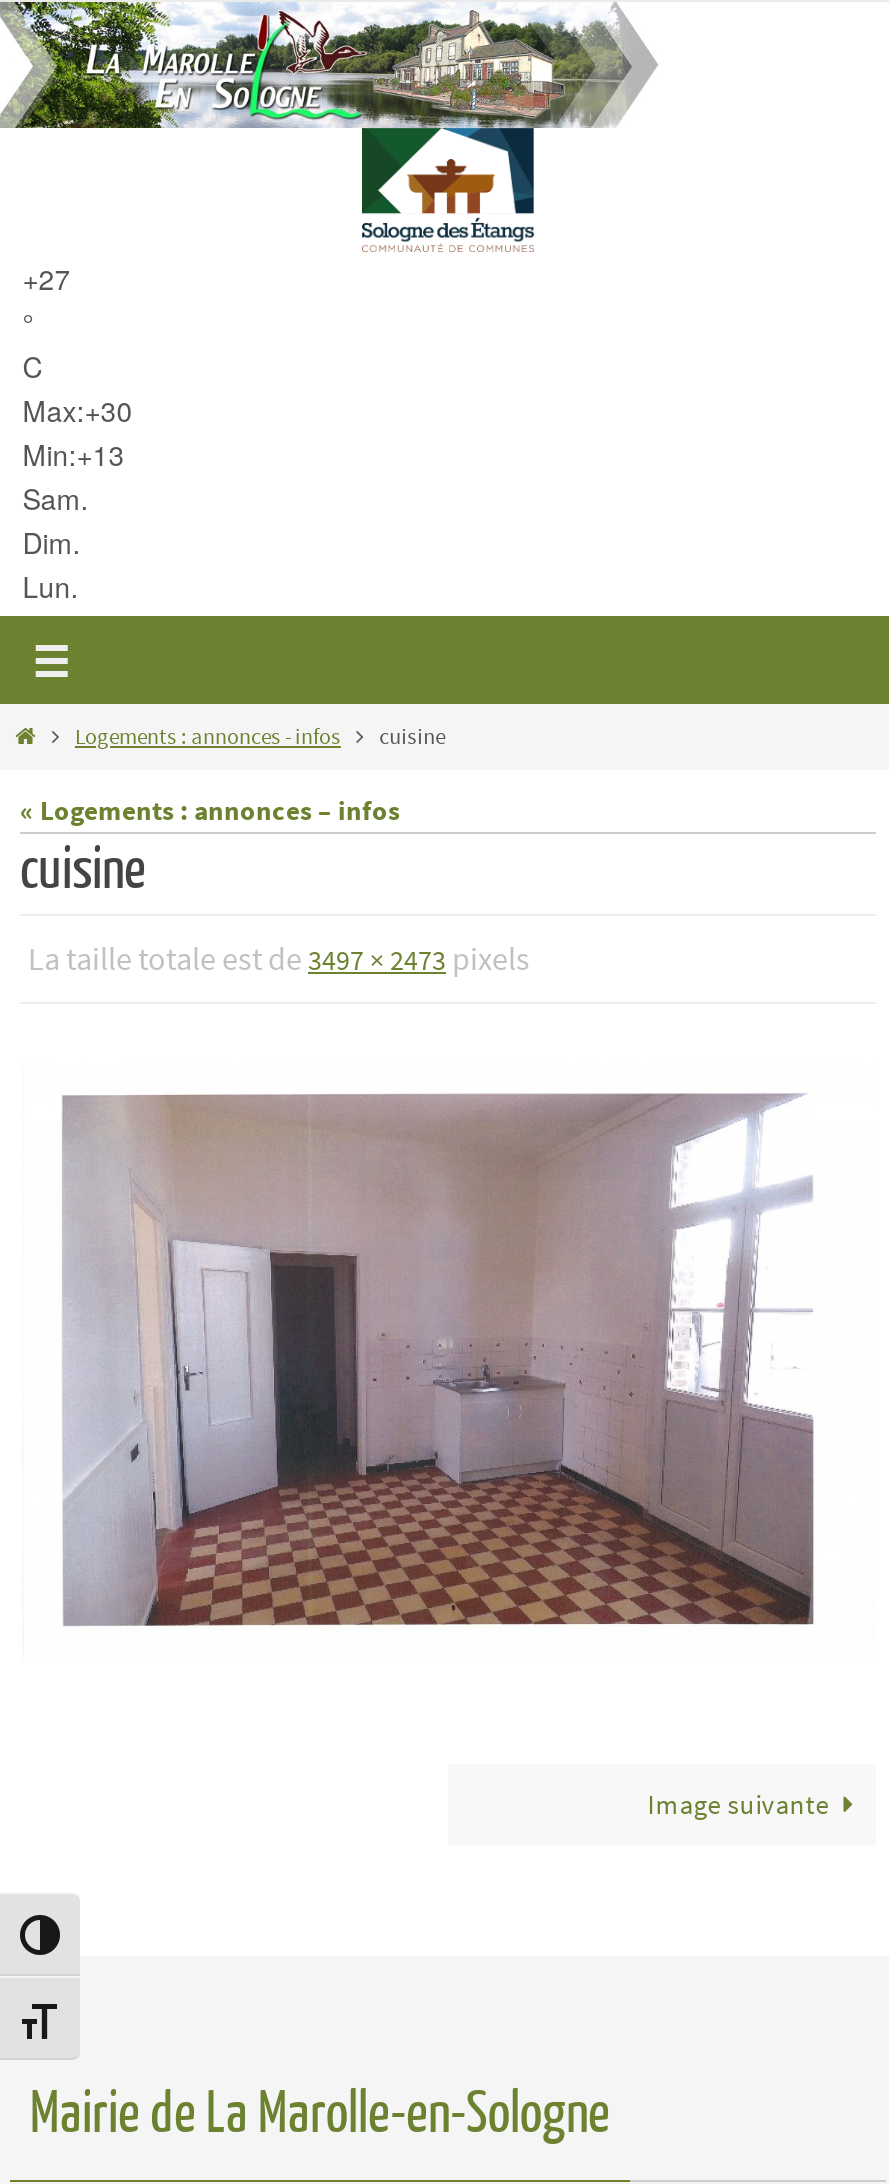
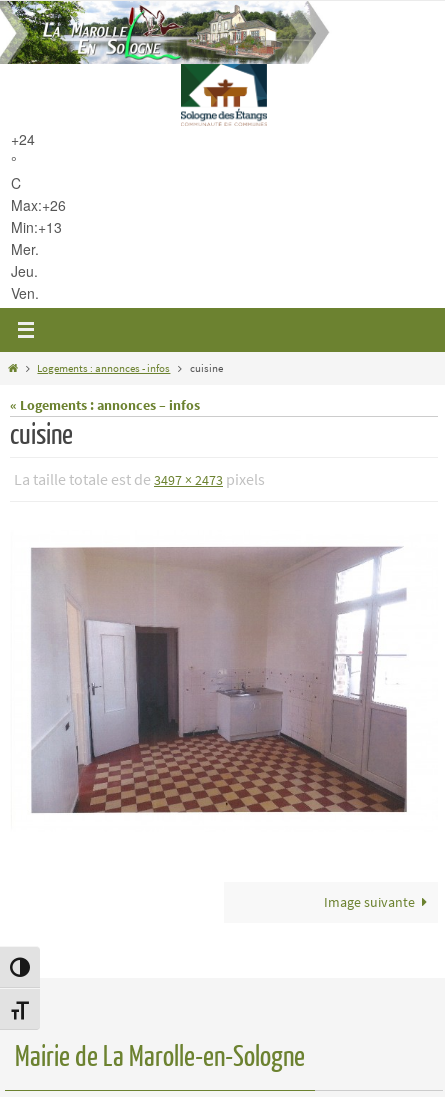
- +27
+ +24

- Max:+30
+ Max:+26

- Sam.
- Dim.
- Lun.
+ Mer.
+ Jeu.
+ Ven.
